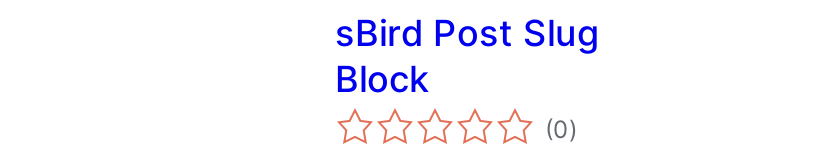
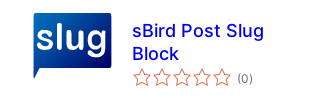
+ [image]
